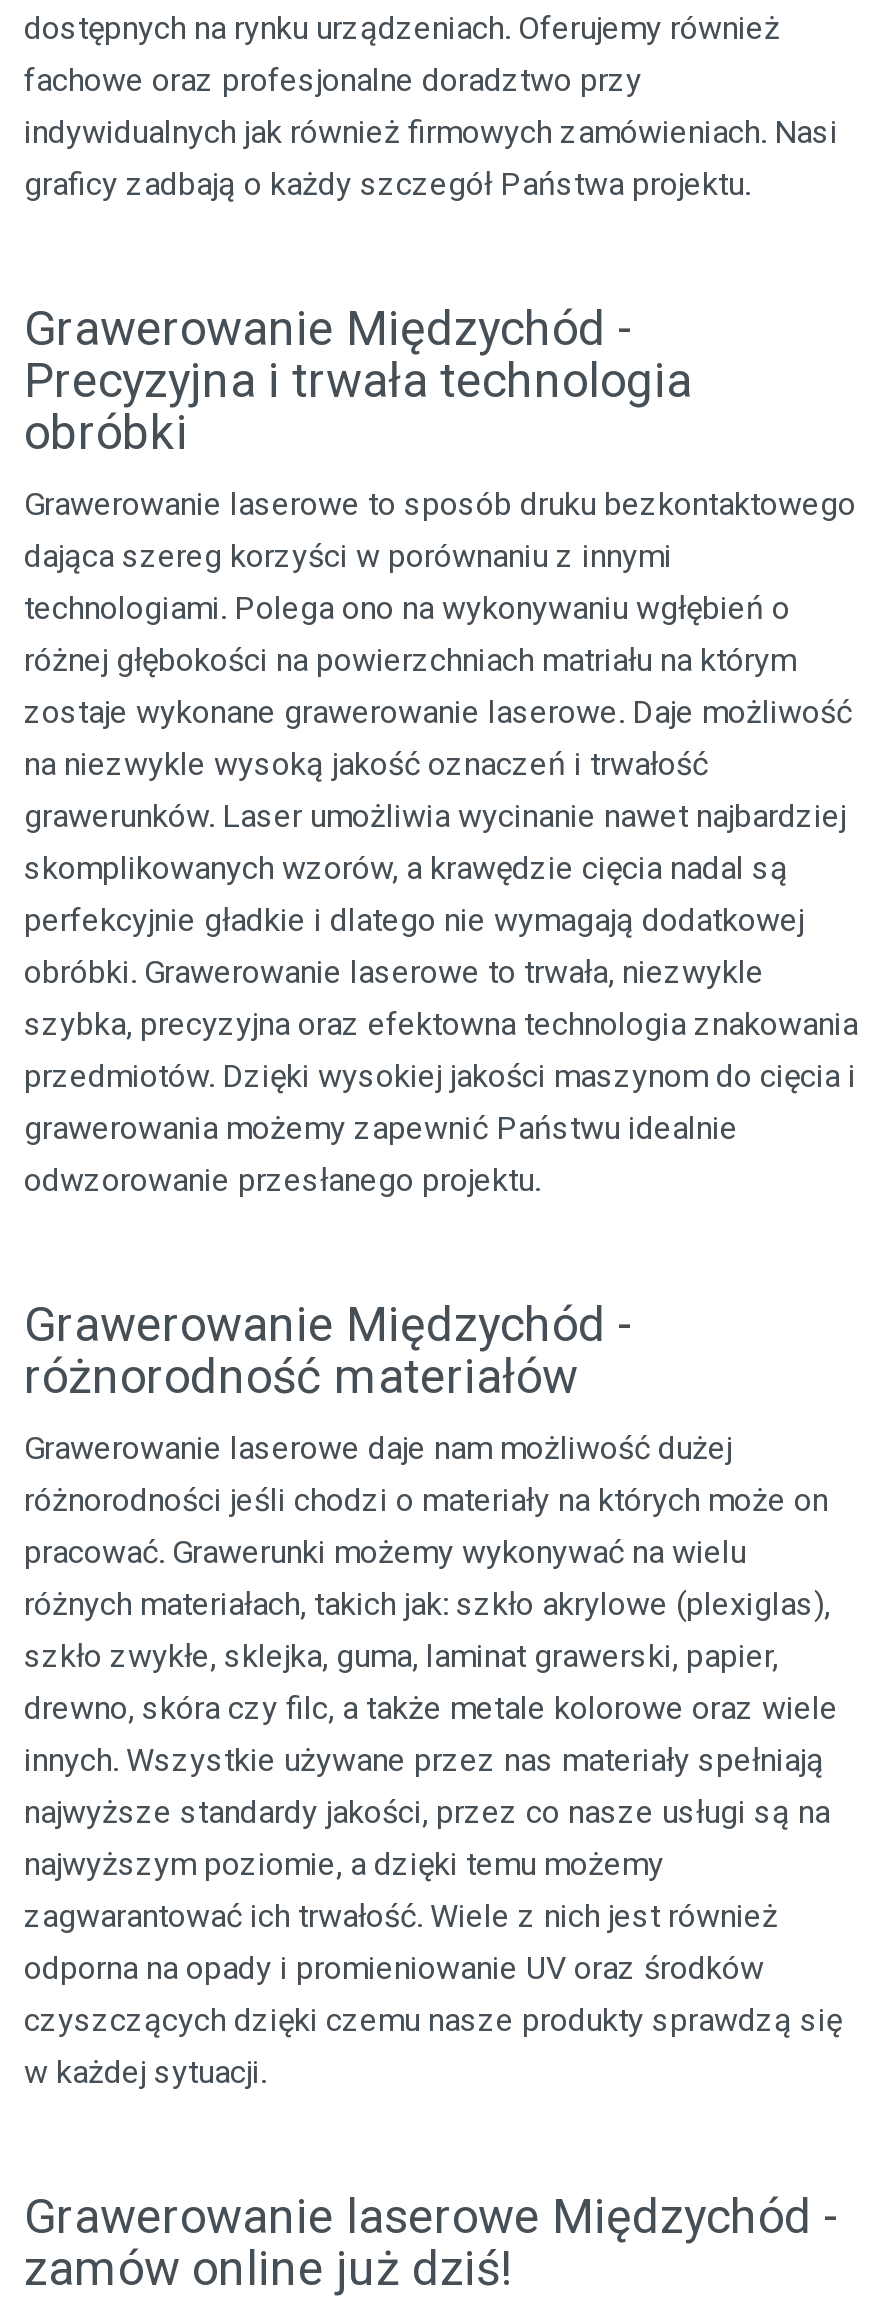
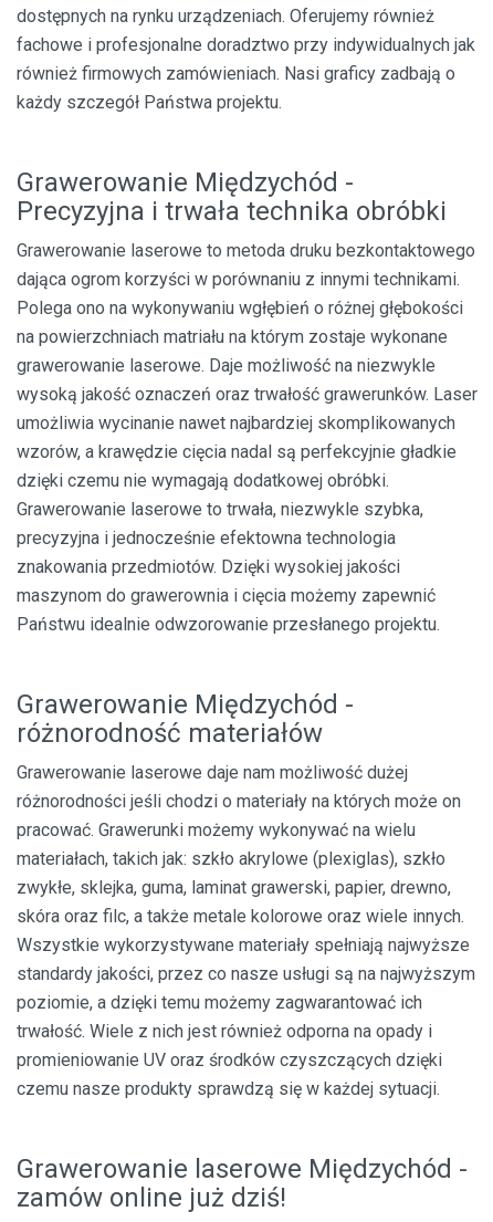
- fachowe oraz profesjonalne doradztwo przy
- indywidualnych jak również firmowych zamówieniach. Nasi
- graficy zadbają o każdy szczegół Państwa projektu.
+ fachowe i profesjonalne doradztwo przy indywidualnych jak
+ również firmowych zamówieniach. Nasi graficy zadbają o
+ każdy szczegół Państwa projektu.

- Precyzyjna i trwała technologia
- obróbki
- Grawerowanie laserowe to sposób druku bezkontaktowego
- dająca szereg korzyści w porównaniu z innymi
- technologiami. Polega ono na wykonywaniu wgłębień o
- różnej głębokości na powierzchniach matriału na którym
- zostaje wykonane grawerowanie laserowe. Daje możliwość
- na niezwykle wysoką jakość oznaczeń i trwałość
- grawerunków. Laser umożliwia wycinanie nawet najbardziej
- skomplikowanych wzorów, a krawędzie cięcia nadal są
- perfekcyjnie gładkie i dlatego nie wymagają dodatkowej
- obróbki. Grawerowanie laserowe to trwała, niezwykle
- szybka, precyzyjna oraz efektowna technologia znakowania
- przedmiotów. Dzięki wysokiej jakości maszynom do cięcia i
- grawerowania możemy zapewnić Państwu idealnie
- odwzorowanie przesłanego projektu.
+ Precyzyjna i trwała technika obróbki
+ Grawerowanie laserowe to metoda druku bezkontaktowego
+ dająca ogrom korzyści w porównaniu z innymi technikami.
+ Polega ono na wykonywaniu wgłębień o różnej głębokości
+ na powierzchniach matriału na którym zostaje wykonane
+ grawerowanie laserowe. Daje możliwość na niezwykle
+ wysoką jakość oznaczeń oraz trwałość grawerunków. Laser
+ umożliwia wycinanie nawet najbardziej skomplikowanych
+ wzorów, a krawędzie cięcia nadal są perfekcyjnie gładkie
+ dzięki czemu nie wymagają dodatkowej obróbki.
+ Grawerowanie laserowe to trwała, niezwykle szybka,
+ precyzyjna i jednocześnie efektowna technologia
+ znakowania przedmiotów. Dzięki wysokiej jakości
+ maszynom do grawerownia i cięcia możemy zapewnić
+ Państwu idealnie odwzorowanie przesłanego projektu.

- różnych materiałach, takich jak: szkło akrylowe (plexiglas),
- szkło zwykłe, sklejka, guma, laminat grawerski, papier,
- drewno, skóra czy filc, a także metale kolorowe oraz wiele
- innych. Wszystkie używane przez nas materiały spełniają
- najwyższe standardy jakości, przez co nasze usługi są na
- najwyższym poziomie, a dzięki temu możemy
- zagwarantować ich trwałość. Wiele z nich jest również
- odporna na opady i promieniowanie UV oraz środków
- czyszczących dzięki czemu nasze produkty sprawdzą się
- w każdej sytuacji.
+ materiałach, takich jak: szkło akrylowe (plexiglas), szkło
+ zwykłe, sklejka, guma, laminat grawerski, papier, drewno,
+ skóra oraz filc, a także metale kolorowe oraz wiele innych.
+ Wszystkie wykorzystywane materiały spełniają najwyższe
+ standardy jakości, przez co nasze usługi są na najwyższym
+ poziomie, a dzięki temu możemy zagwarantować ich
+ trwałość. Wiele z nich jest również odporna na opady i
+ promieniowanie UV oraz środków czyszczących dzięki
+ czemu nasze produkty sprawdzą się w każdej sytuacji.
